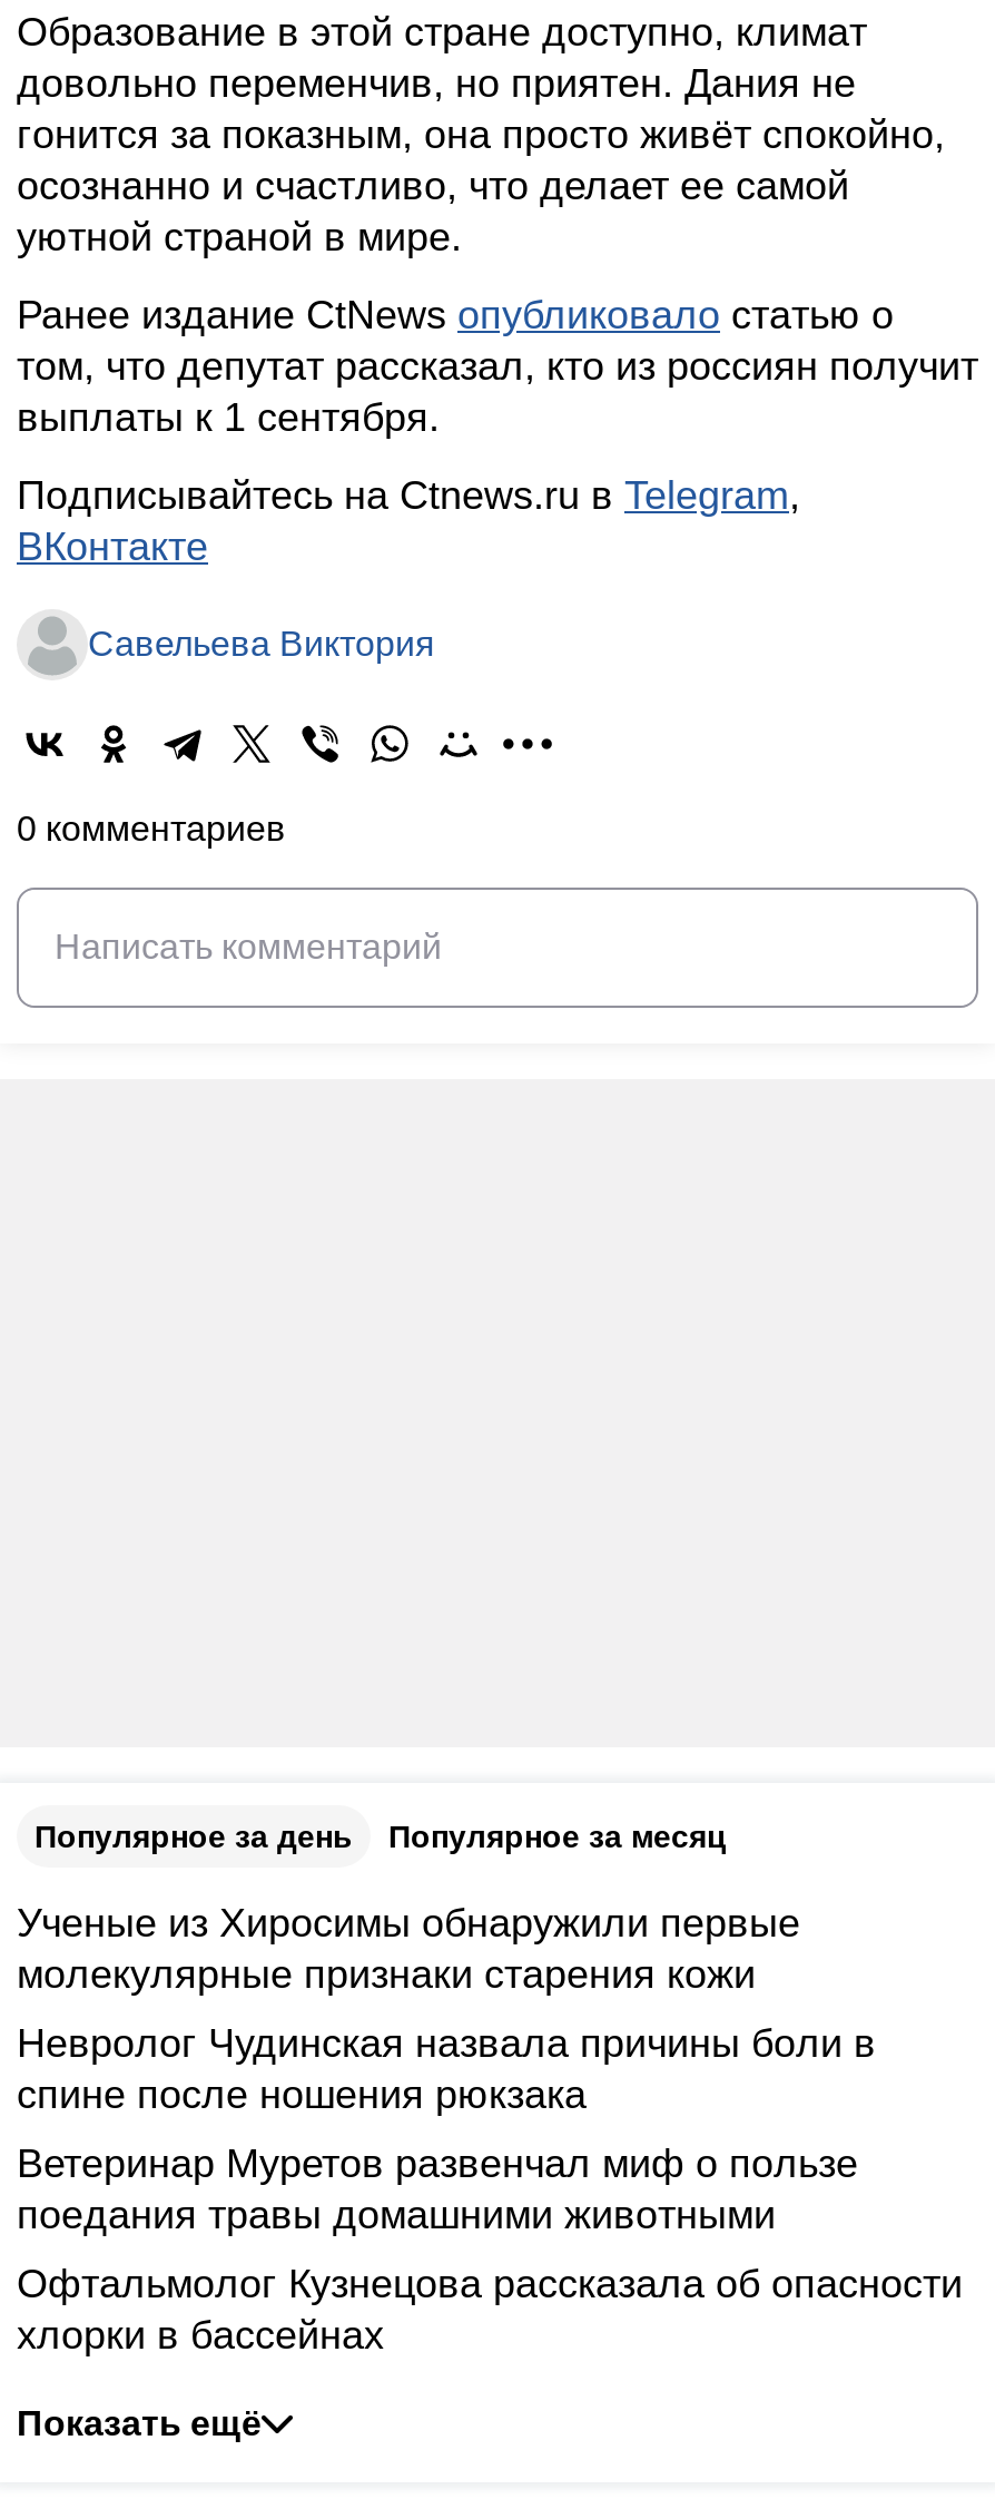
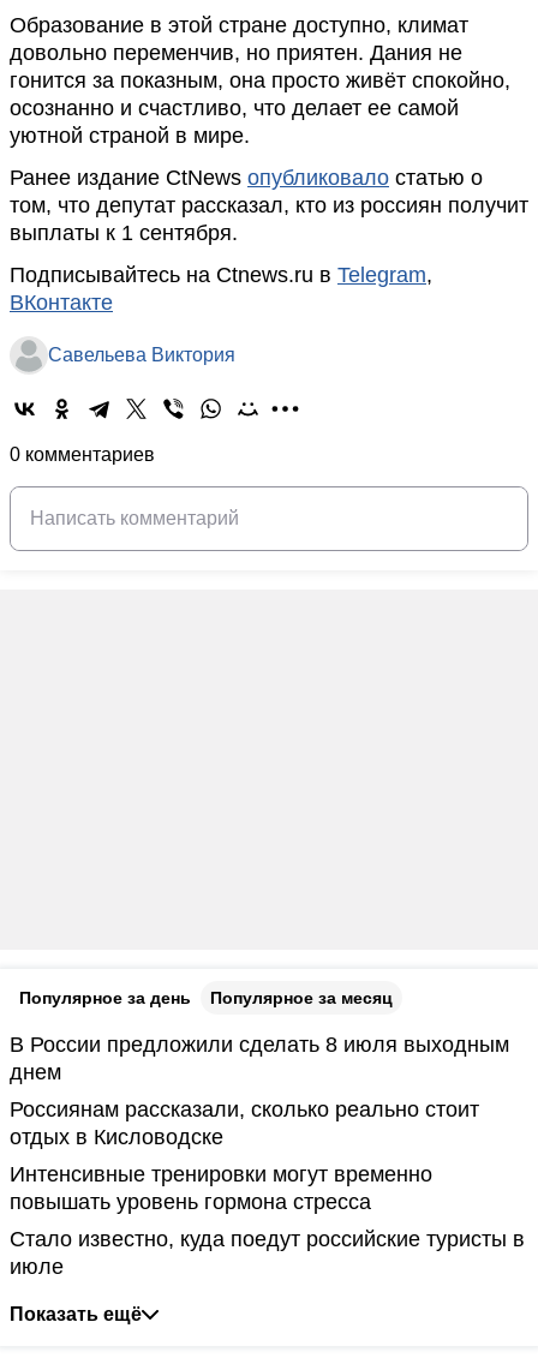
- Ученые из Хиросимы обнаружили первые
- молекулярные признаки старения кожи
+ В России предложили сделать 8 июля выходным
+ днем

- Невролог Чудинская назвала причины боли в
- спине после ношения рюкзака
+ Россиянам рассказали, сколько реально стоит
+ отдых в Кисловодске

- Ветеринар Муретов развенчал миф о пользе
- поедания травы домашними животными
+ Интенсивные тренировки могут временно
+ повышать уровень гормона стресса

- Офтальмолог Кузнецова рассказала об опасности
- хлорки в бассейнах
+ Стало известно, куда поедут российские туристы в
+ июле
